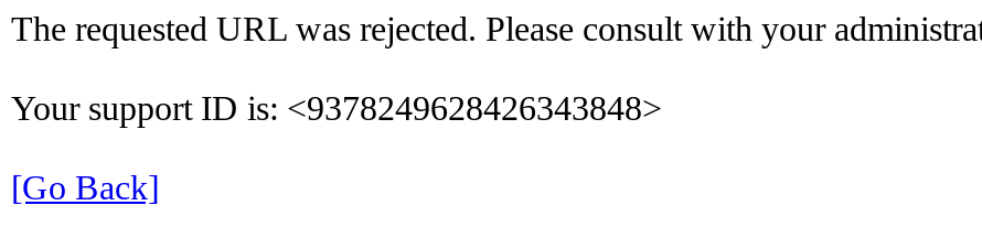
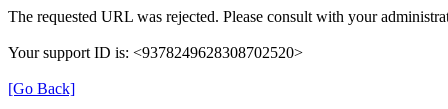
- Your support ID is: <9378249628426343848>
+ Your support ID is: <9378249628308702520>
